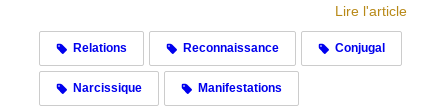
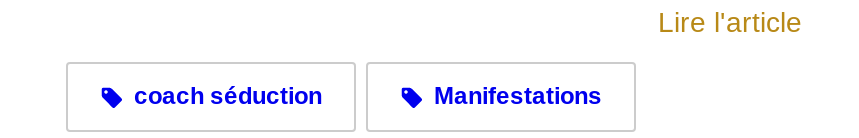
- Relations
- Reconnaissance
- Conjugal
- Narcissique
+ coach séduction
